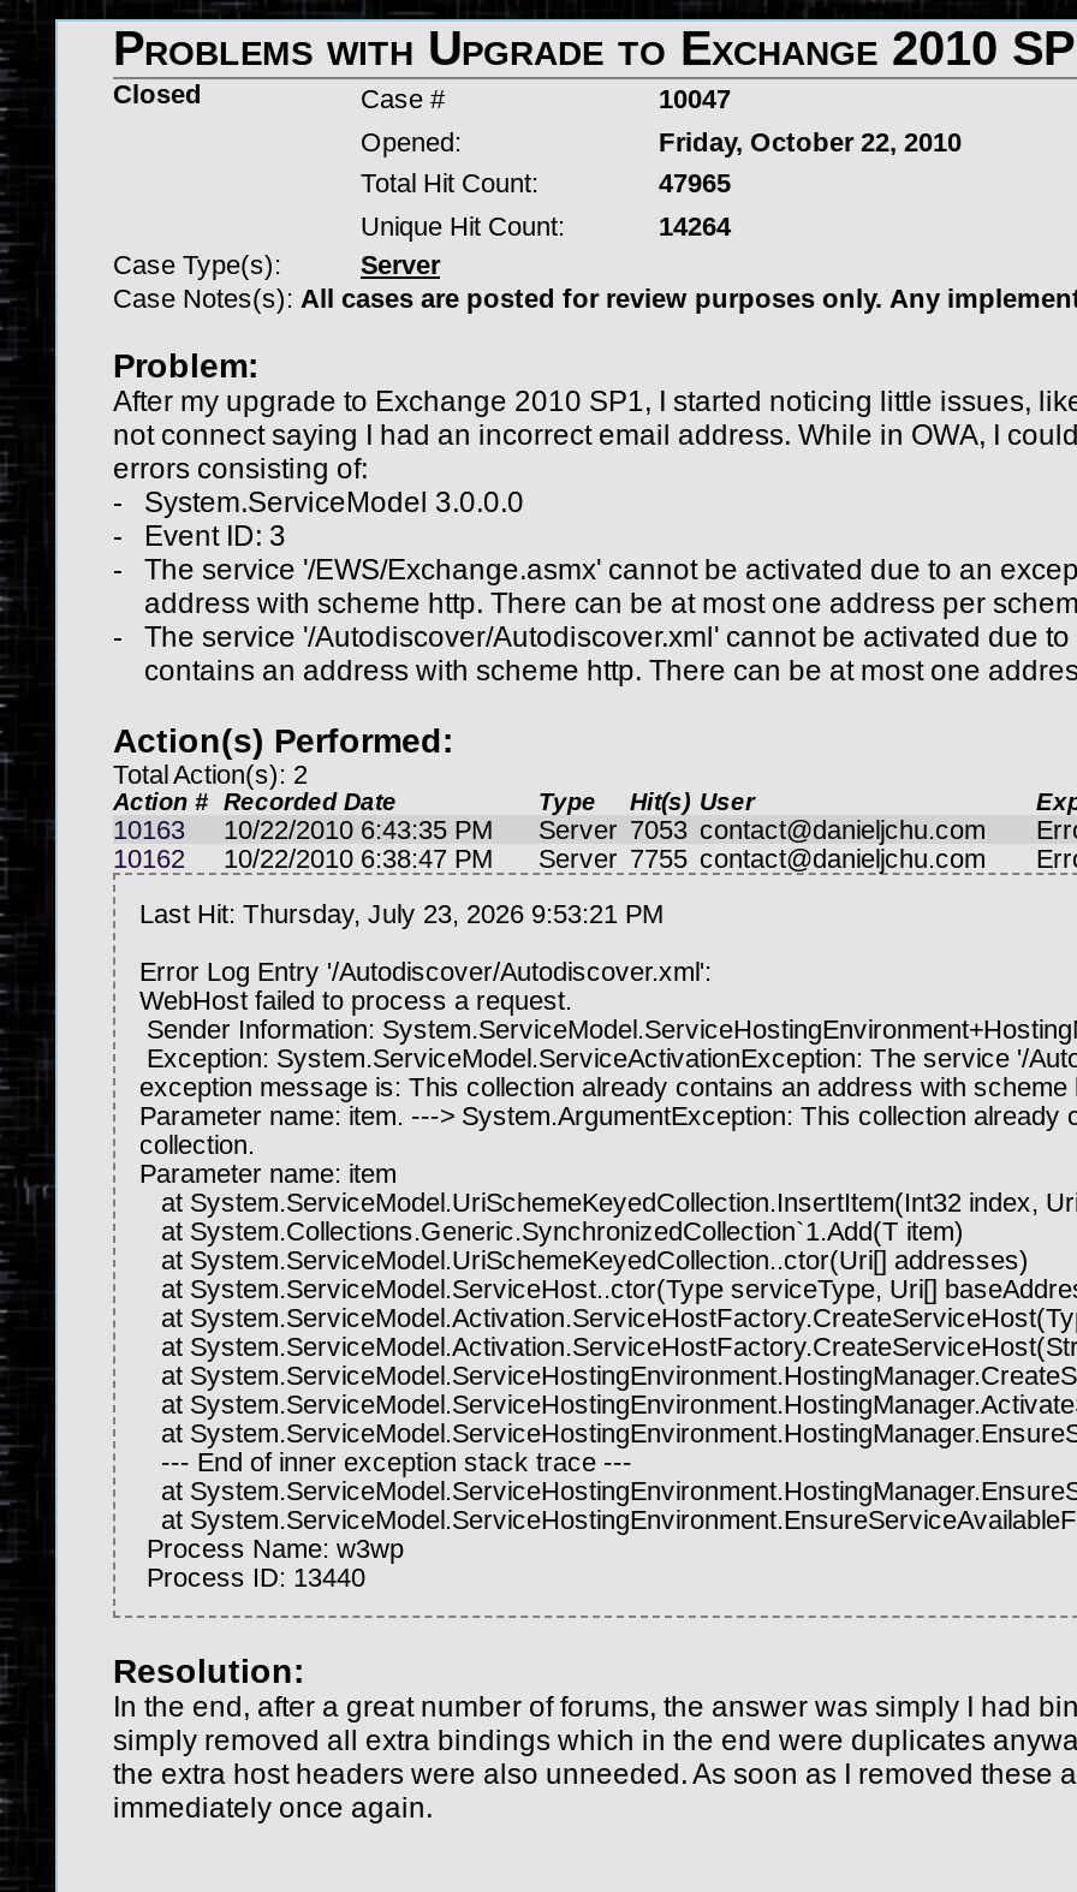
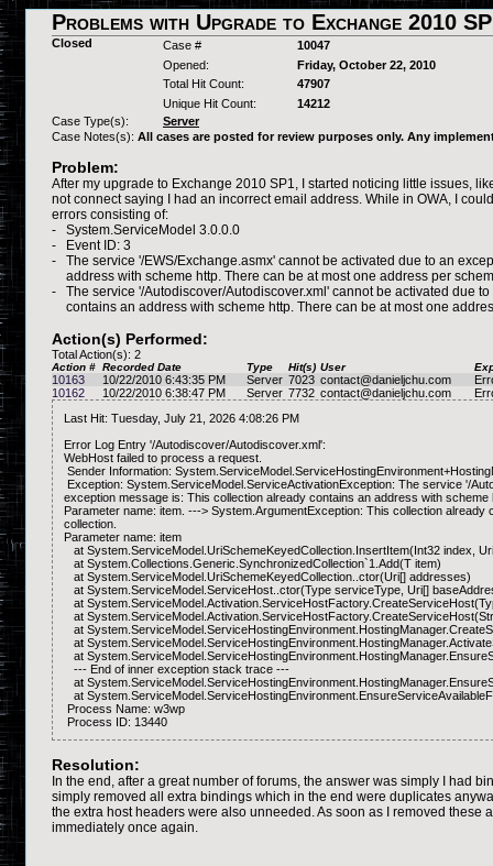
- 47965
+ 47907

- 14264
+ 14212

- Server 7053 contact@danieljchu.com
+ Server 7023 contact@danieljchu.com

- Server 7755 contact@danieljchu.com
+ Server 7732 contact@danieljchu.com

- Last Hit: Thursday, July 23, 2026 9:53:21 PM
+ Last Hit: Tuesday, July 21, 2026 4:08:26 PM
